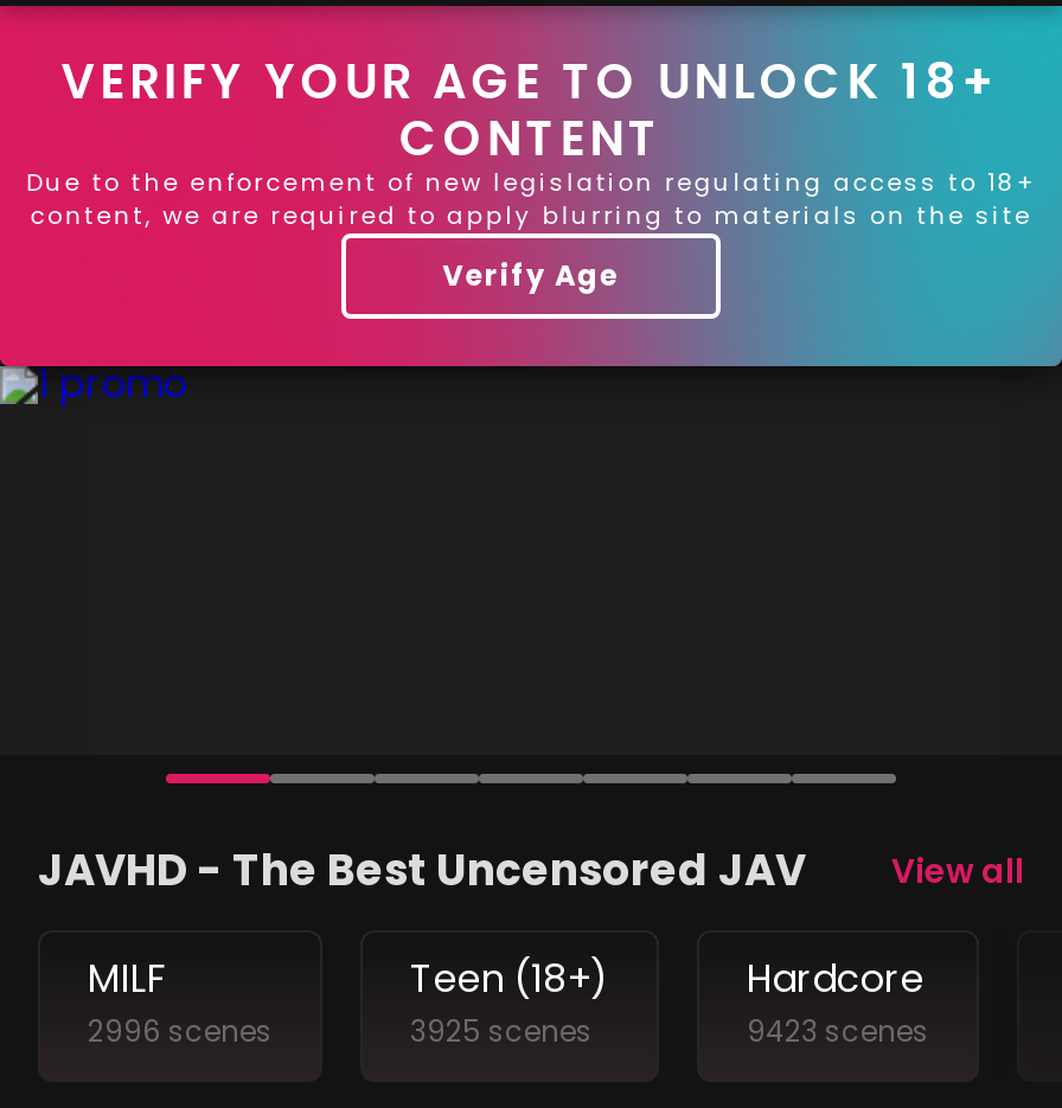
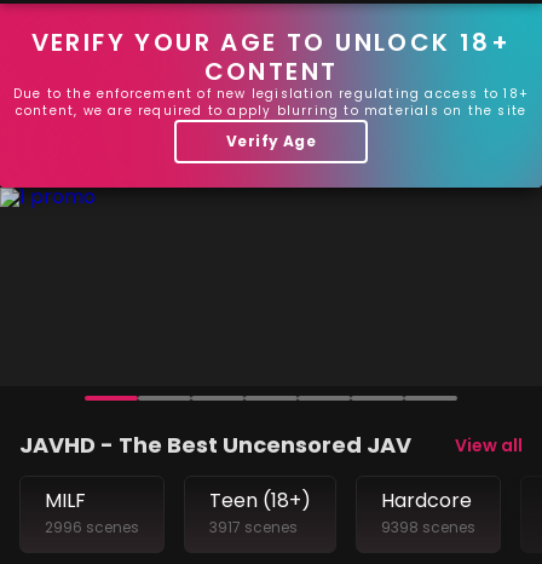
- 3925 scenes
+ 3917 scenes

- 9423 scenes
+ 9398 scenes
